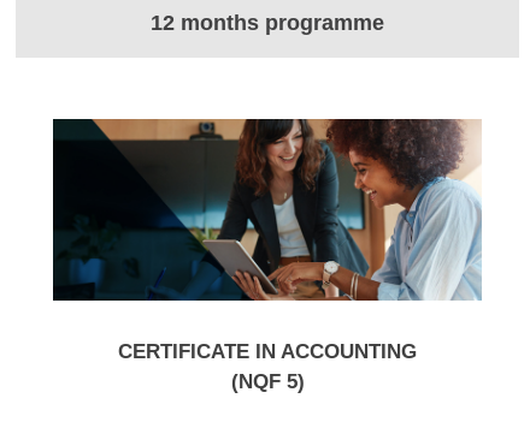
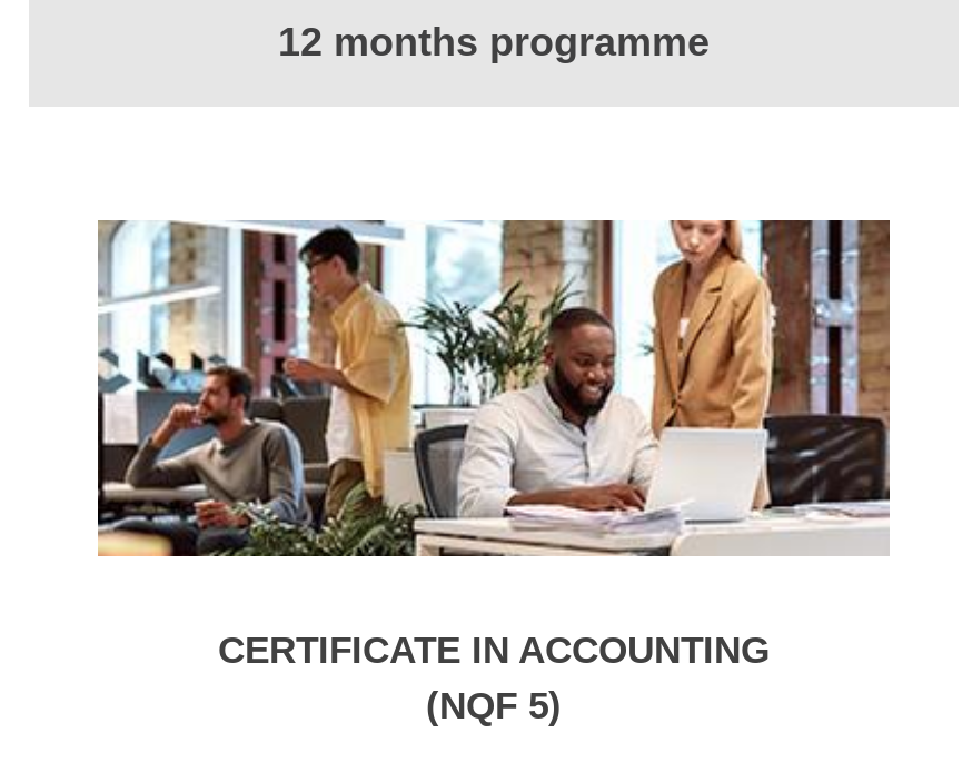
- [image]
+ [image]
